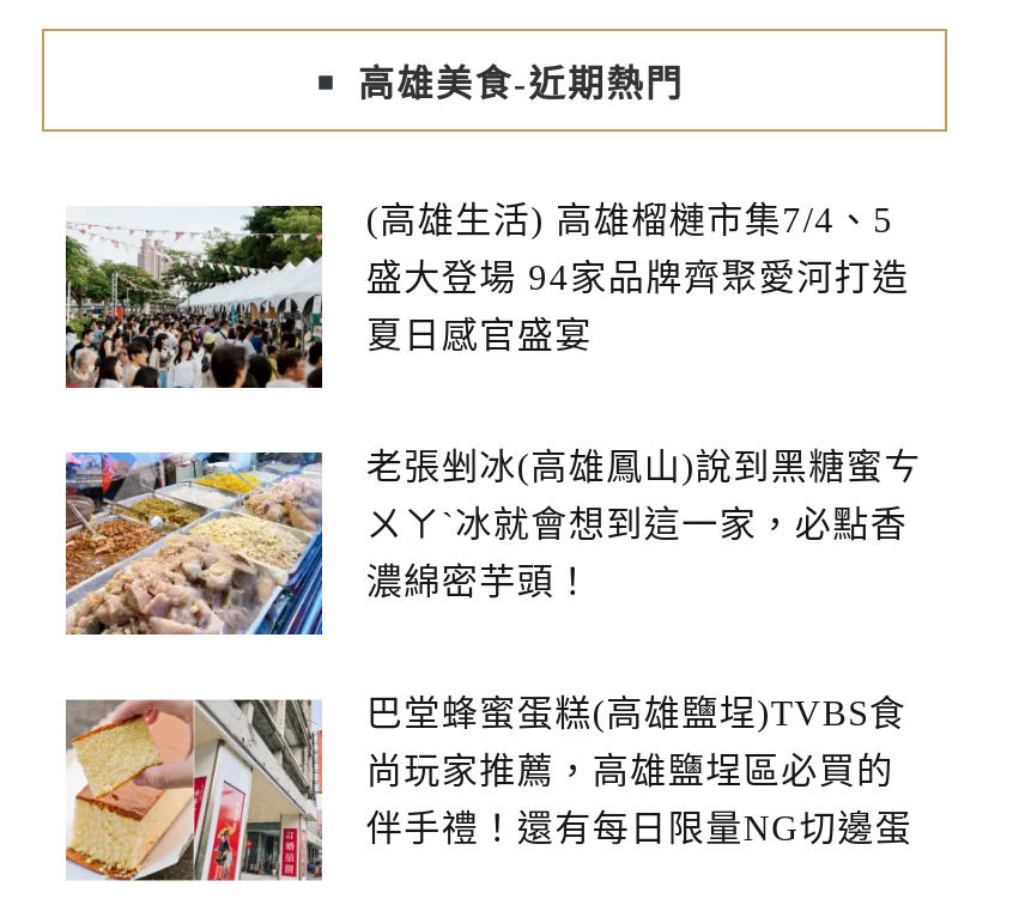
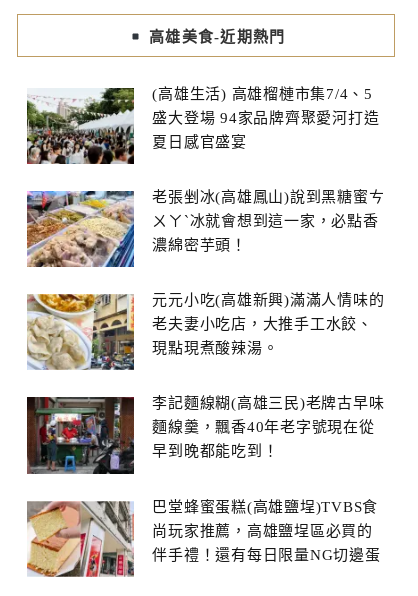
+ [image]

+ [image]
+ 元元小吃(高雄新興)滿滿人情味的
+ 老夫妻小吃店，大推手工水餃、
+ 現點現煮酸辣湯。
+ 李記麵線糊(高雄三民)老牌古早味
+ 麵線羹，飄香40年老字號現在從
+ 早到晚都能吃到！
